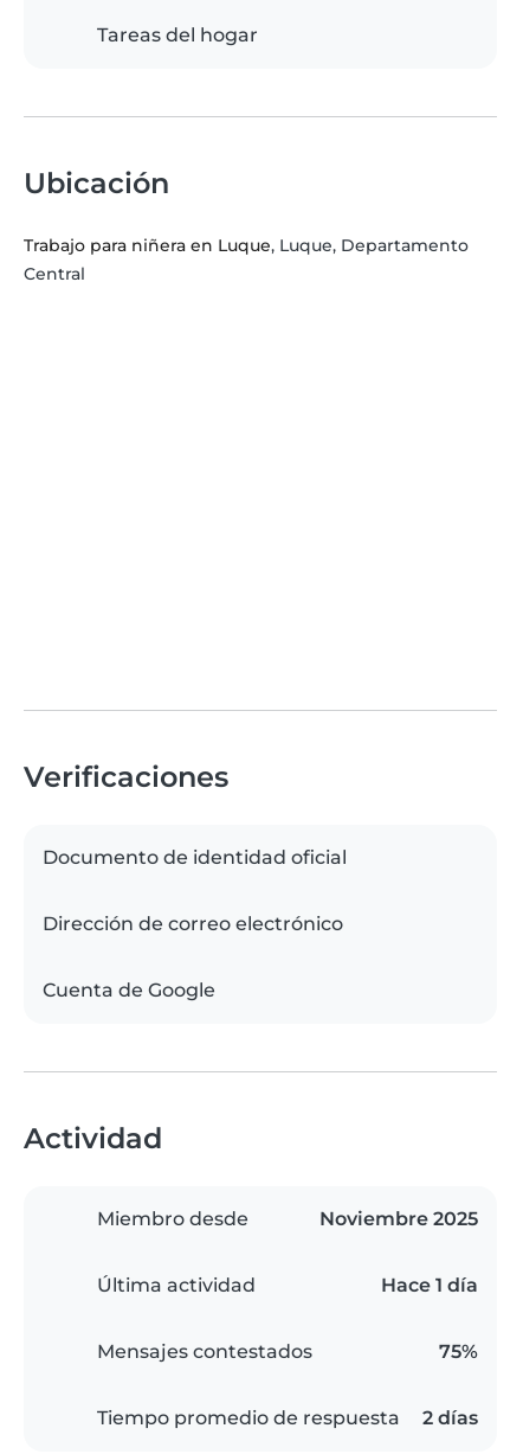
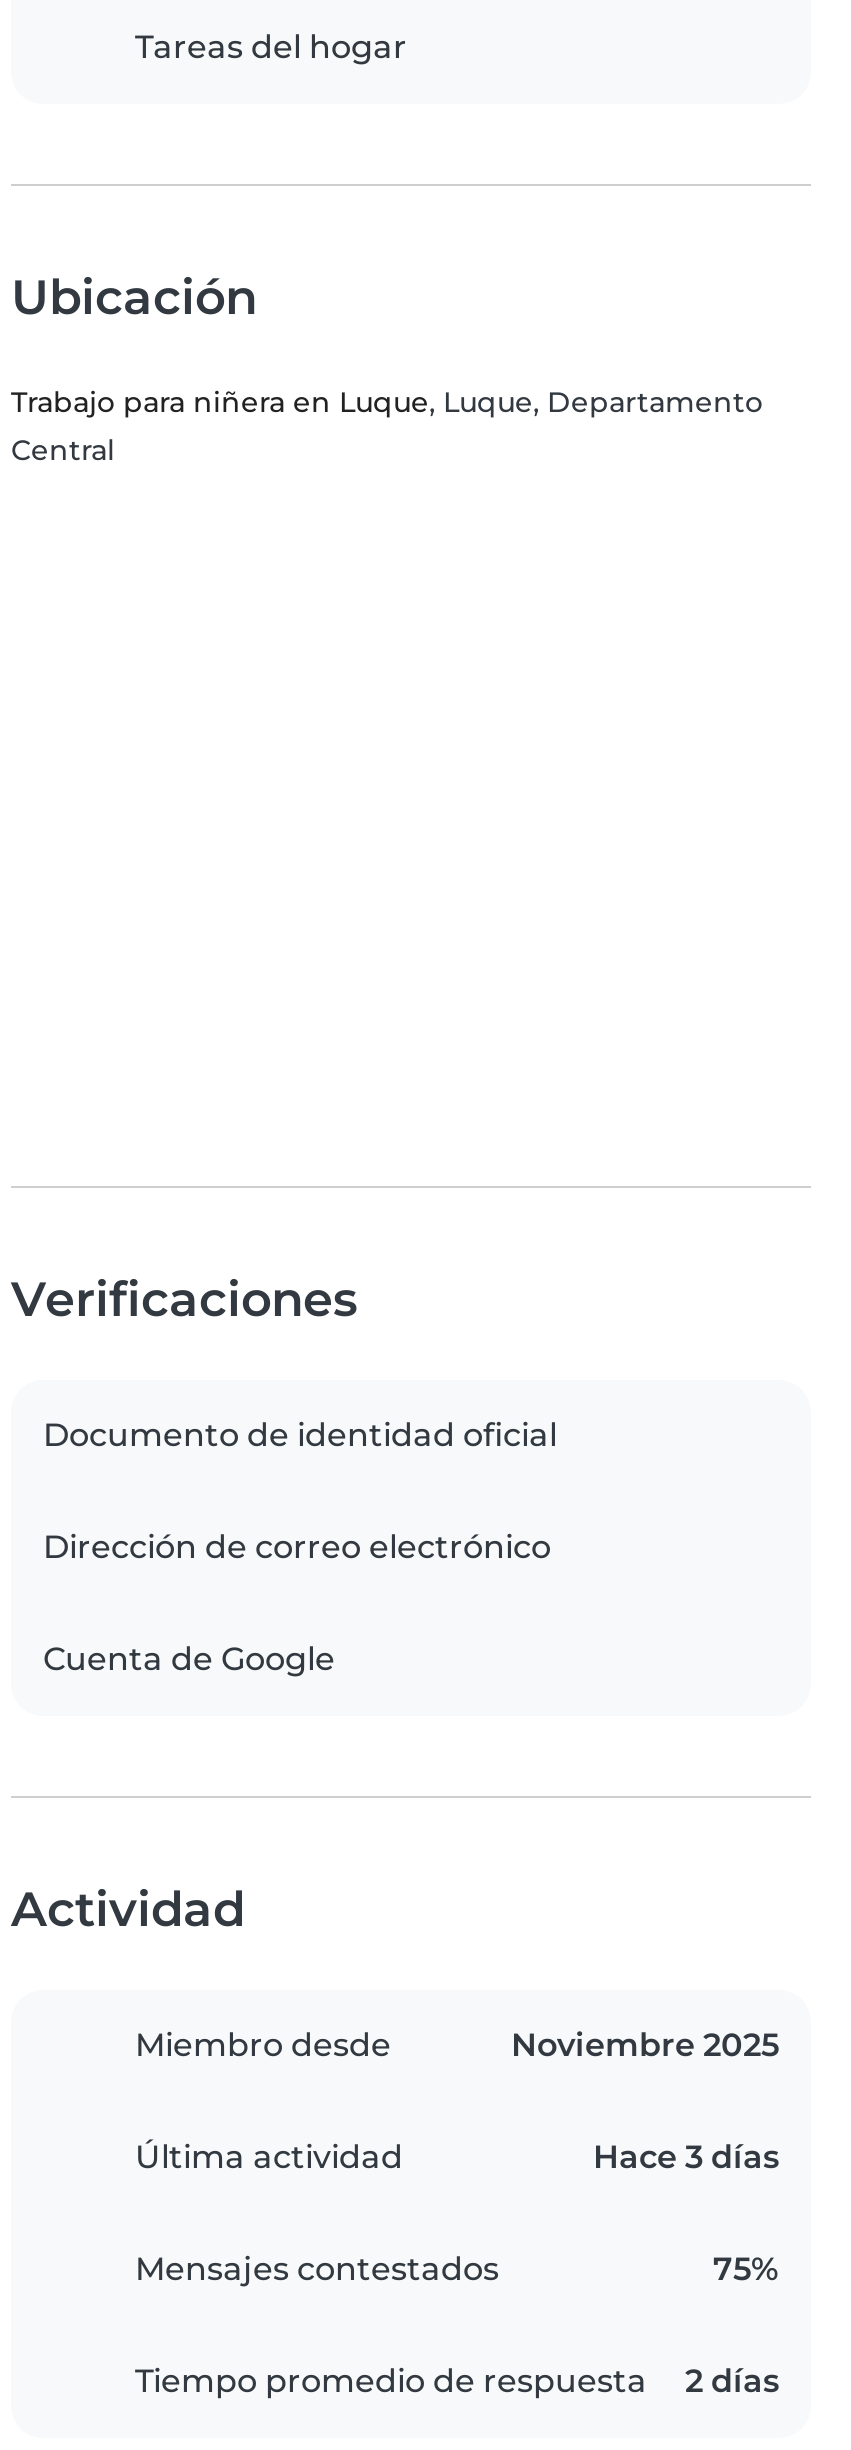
- Hace 1 día
+ Hace 3 días
